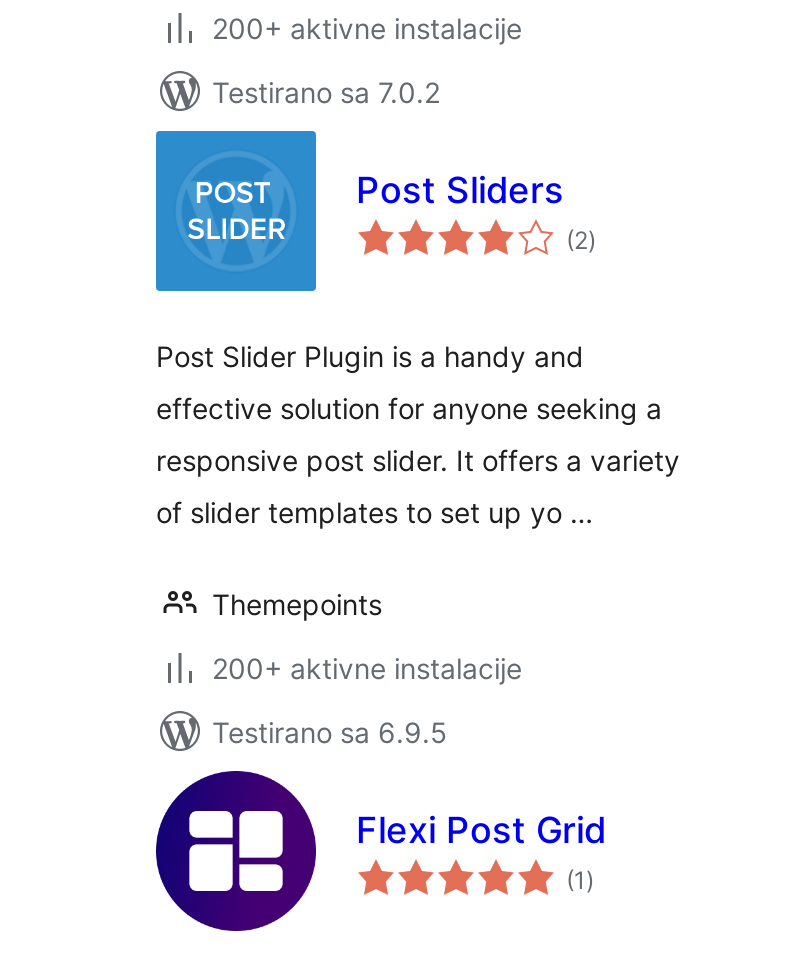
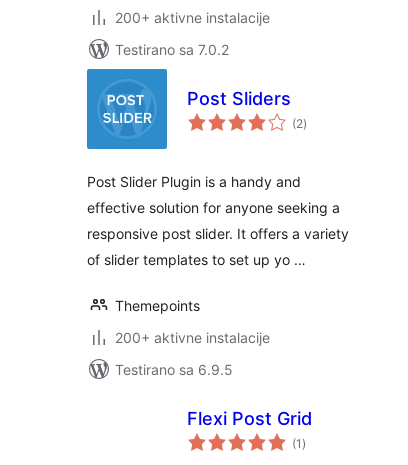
- [image]
